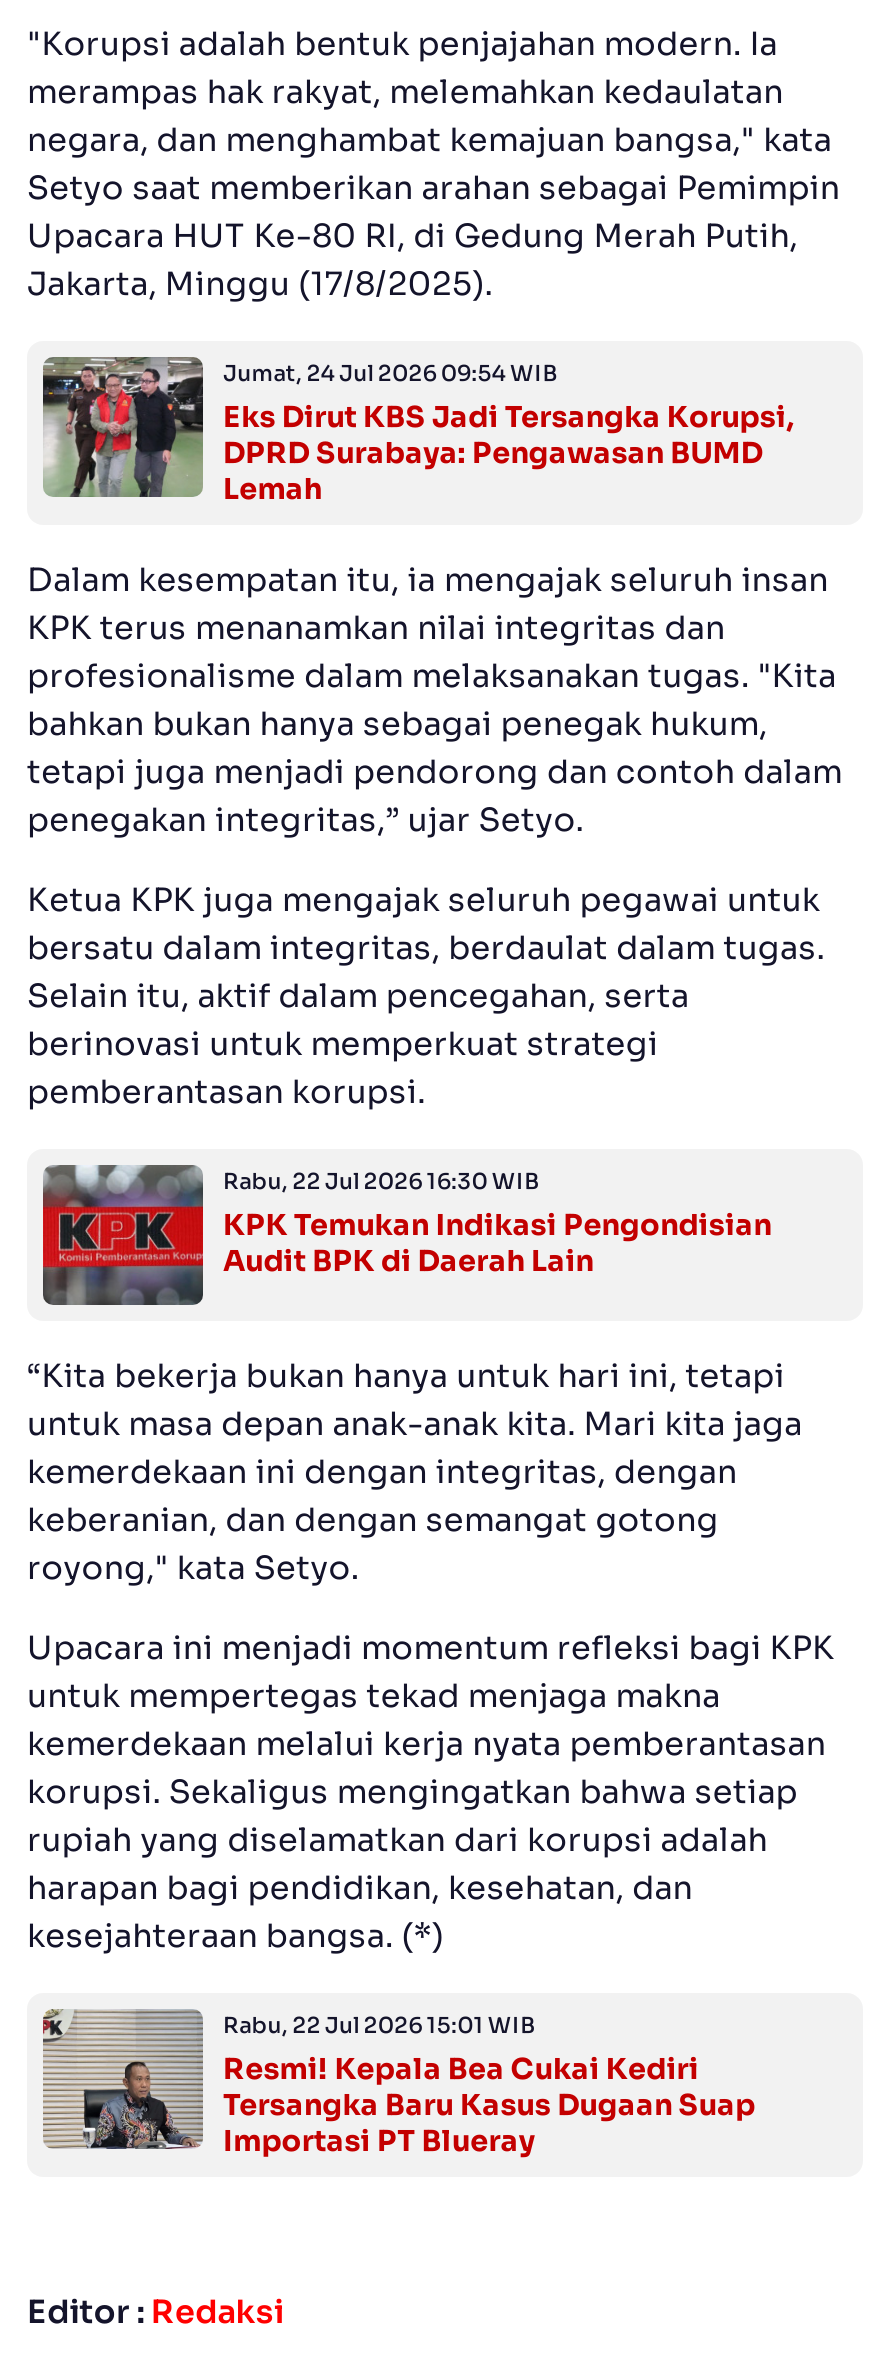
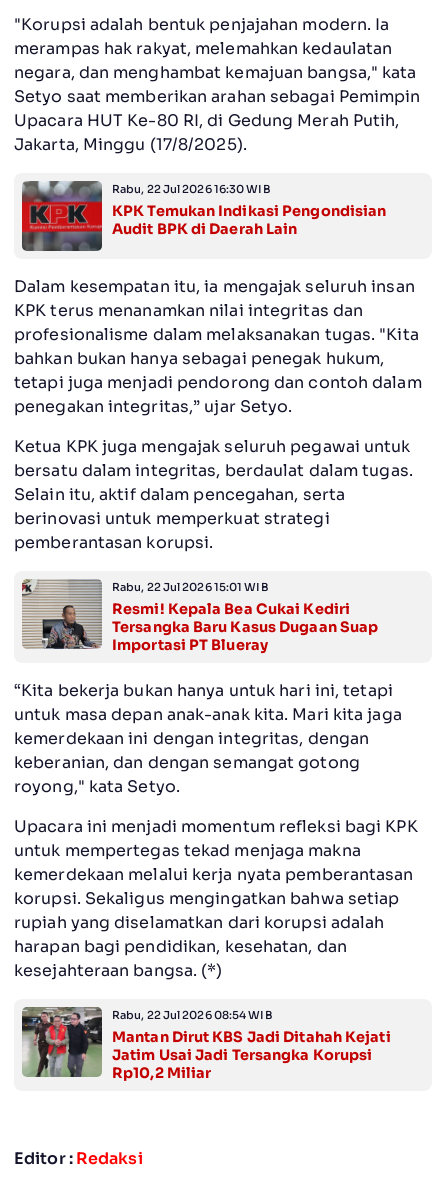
moved down: [image]

- Jumat, 24 Jul 2026 09:54 WIB
- Eks Dirut KBS Jadi Tersangka Korupsi,
- DPRD Surabaya: Pengawasan BUMD
- Lemah

moved up: [image] | Rabu, 22 Jul 2026 16:30 WIB | KPK Temukan Indikasi Pengondisian | Audit BPK di Daerah Lain

+ Rabu, 22 Jul 2026 08:54 WIB
+ Mantan Dirut KBS Jadi Ditahah Kejati
+ Jatim Usai Jadi Tersangka Korupsi
+ Rp10,2 Miliar

moved up: [image] | Rabu, 22 Jul 2026 15:01 WIB | Resmi! Kepala Bea Cukai Kediri | Tersangka Baru Kasus Dugaan Suap | Importasi PT Blueray
